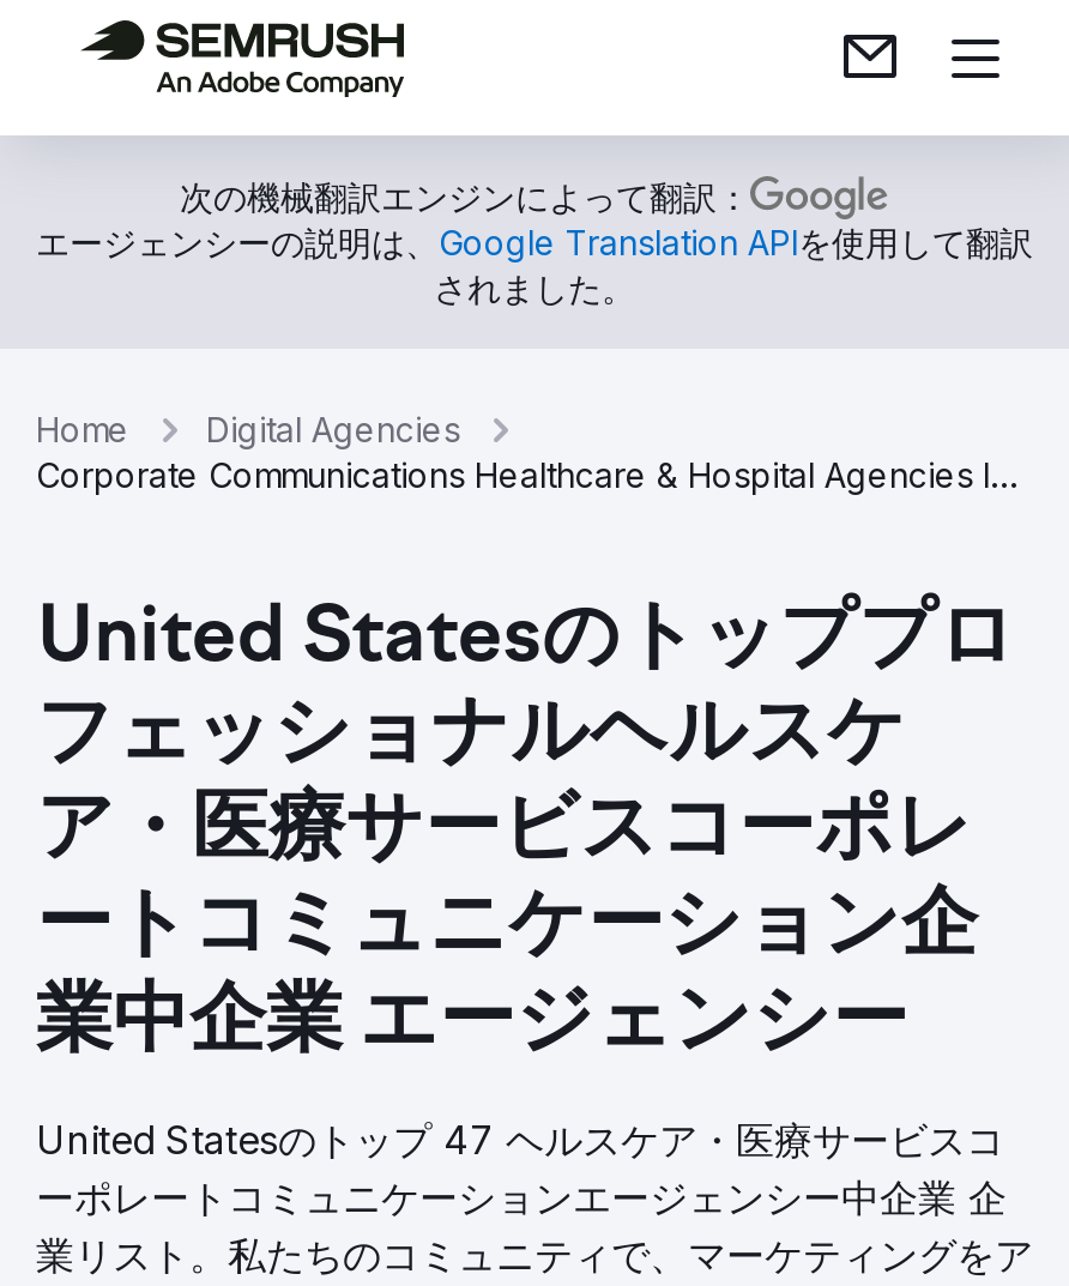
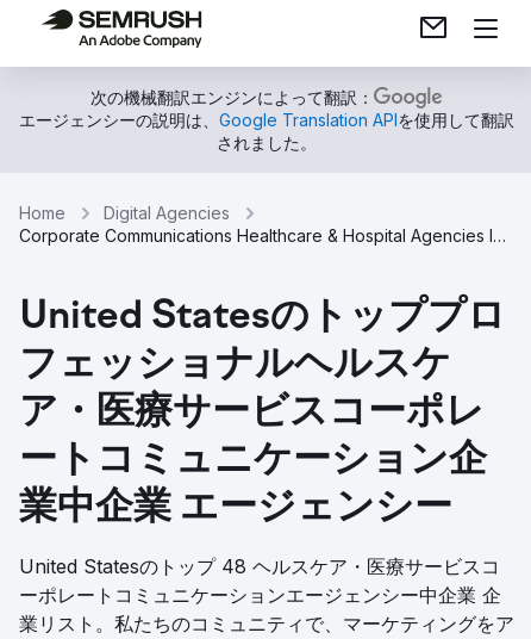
- United Statesのトップ 47 ヘルスケア・医療サービスコ
+ United Statesのトップ 48 ヘルスケア・医療サービスコ
